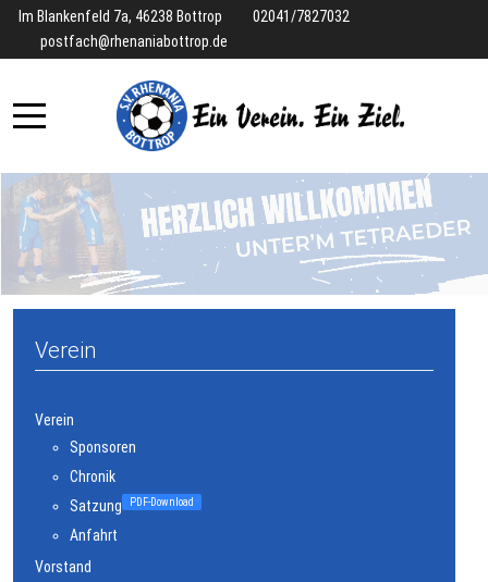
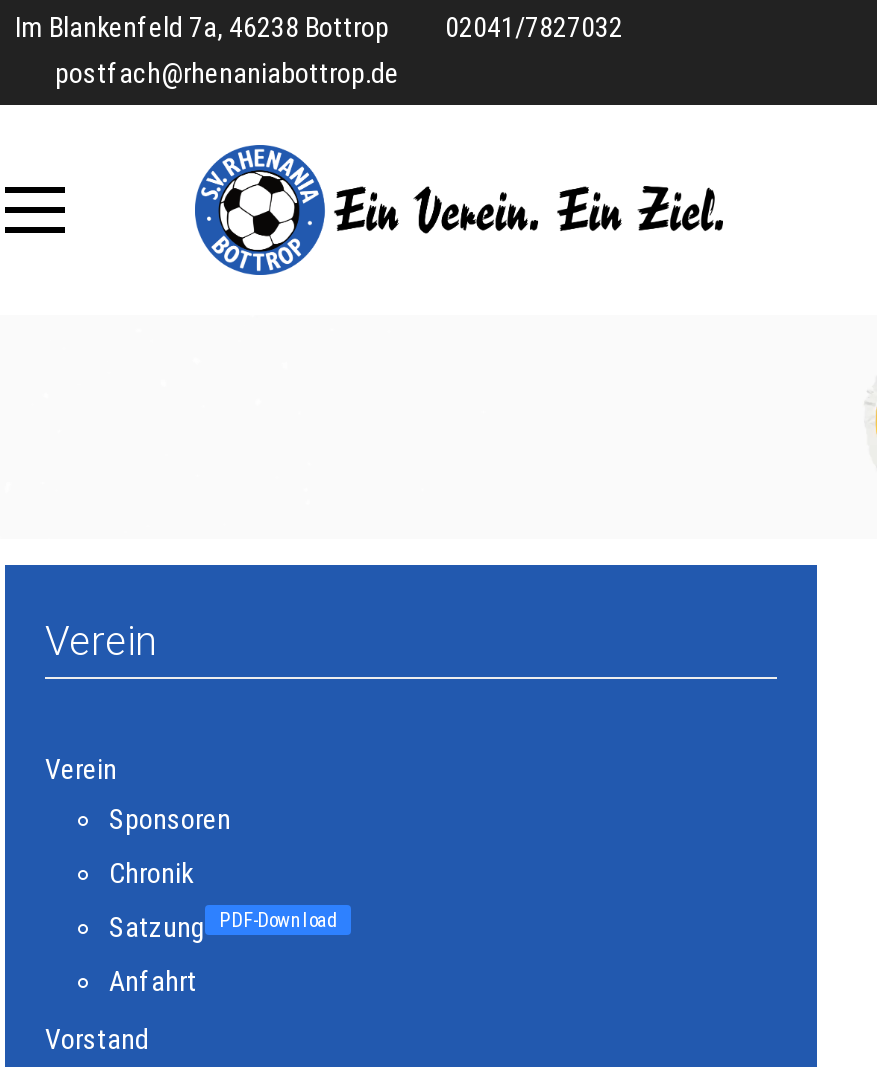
- [image]
